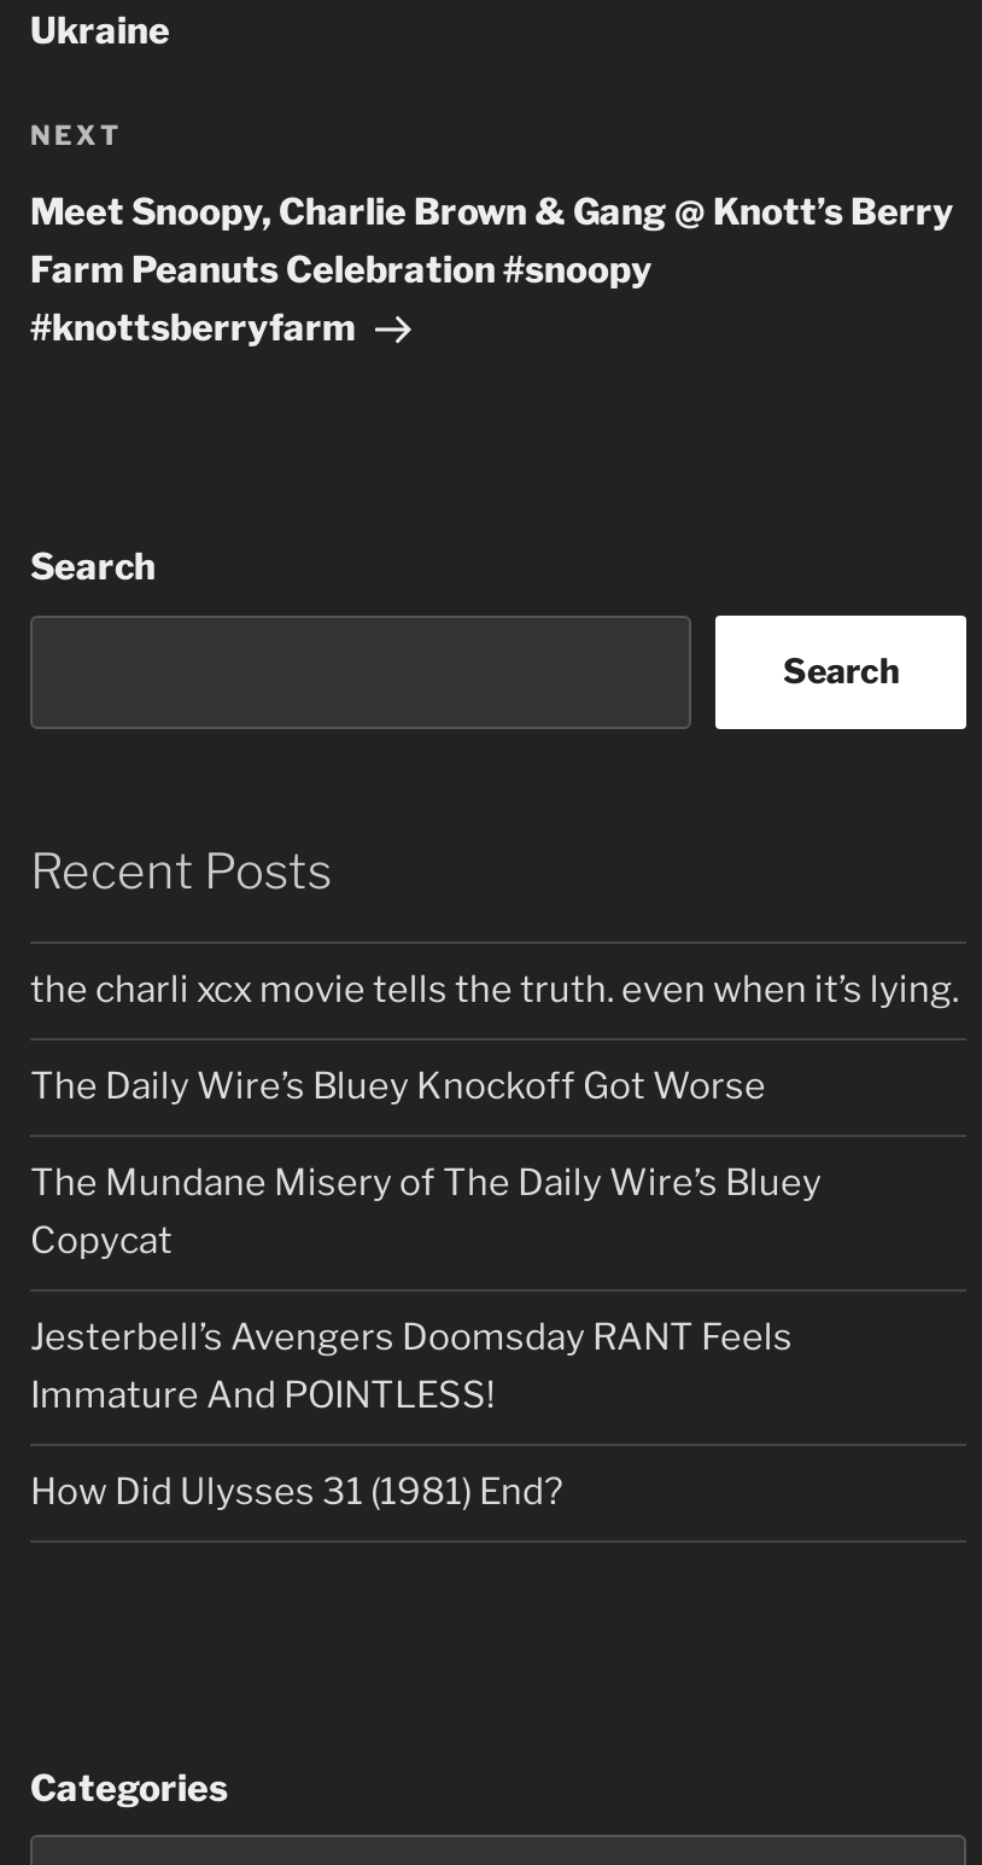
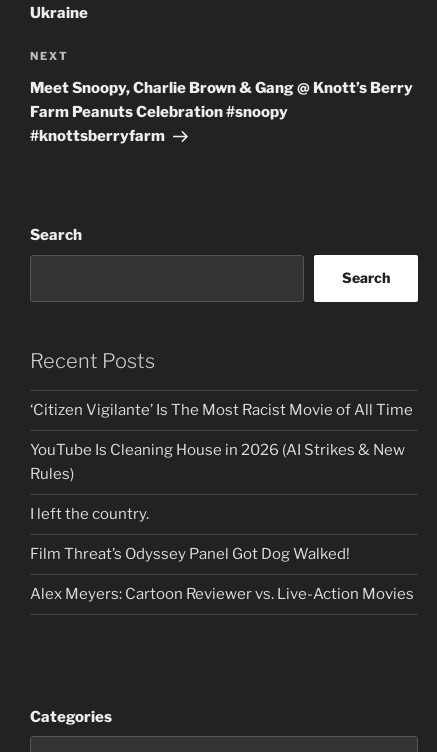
- the charli xcx movie tells the truth. even when it’s lying.
+ ‘Citizen Vigilante’ Is The Most Racist Movie of All Time

- The Daily Wire’s Bluey Knockoff Got Worse
+ YouTube Is Cleaning House in 2026 (AI Strikes & New
+ Rules)

- The Mundane Misery of The Daily Wire’s Bluey
- Copycat
+ I left the country.

- Jesterbell’s Avengers Doomsday RANT Feels
- Immature And POINTLESS!
+ Film Threat’s Odyssey Panel Got Dog Walked!

- How Did Ulysses 31 (1981) End?
+ Alex Meyers: Cartoon Reviewer vs. Live-Action Movies
